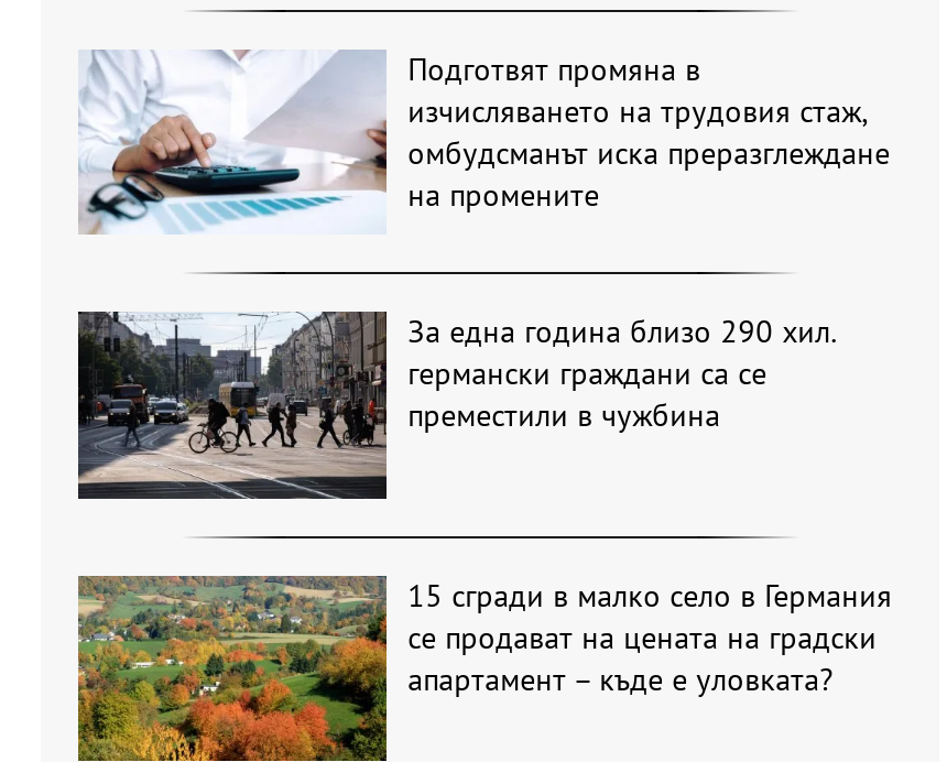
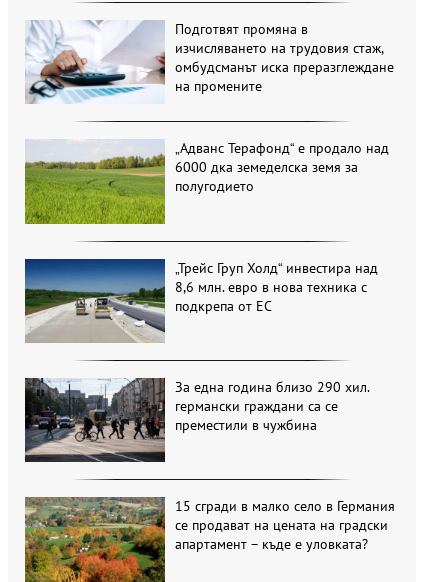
+ [image]
+ „Адванс Терафонд“ е продало над
+ 6000 дка земеделска земя за
+ полугодието

+ [image]
+ „Трейс Груп Холд“ инвестира над
+ 8,6 млн. евро в нова техника с
+ подкрепа от ЕС
